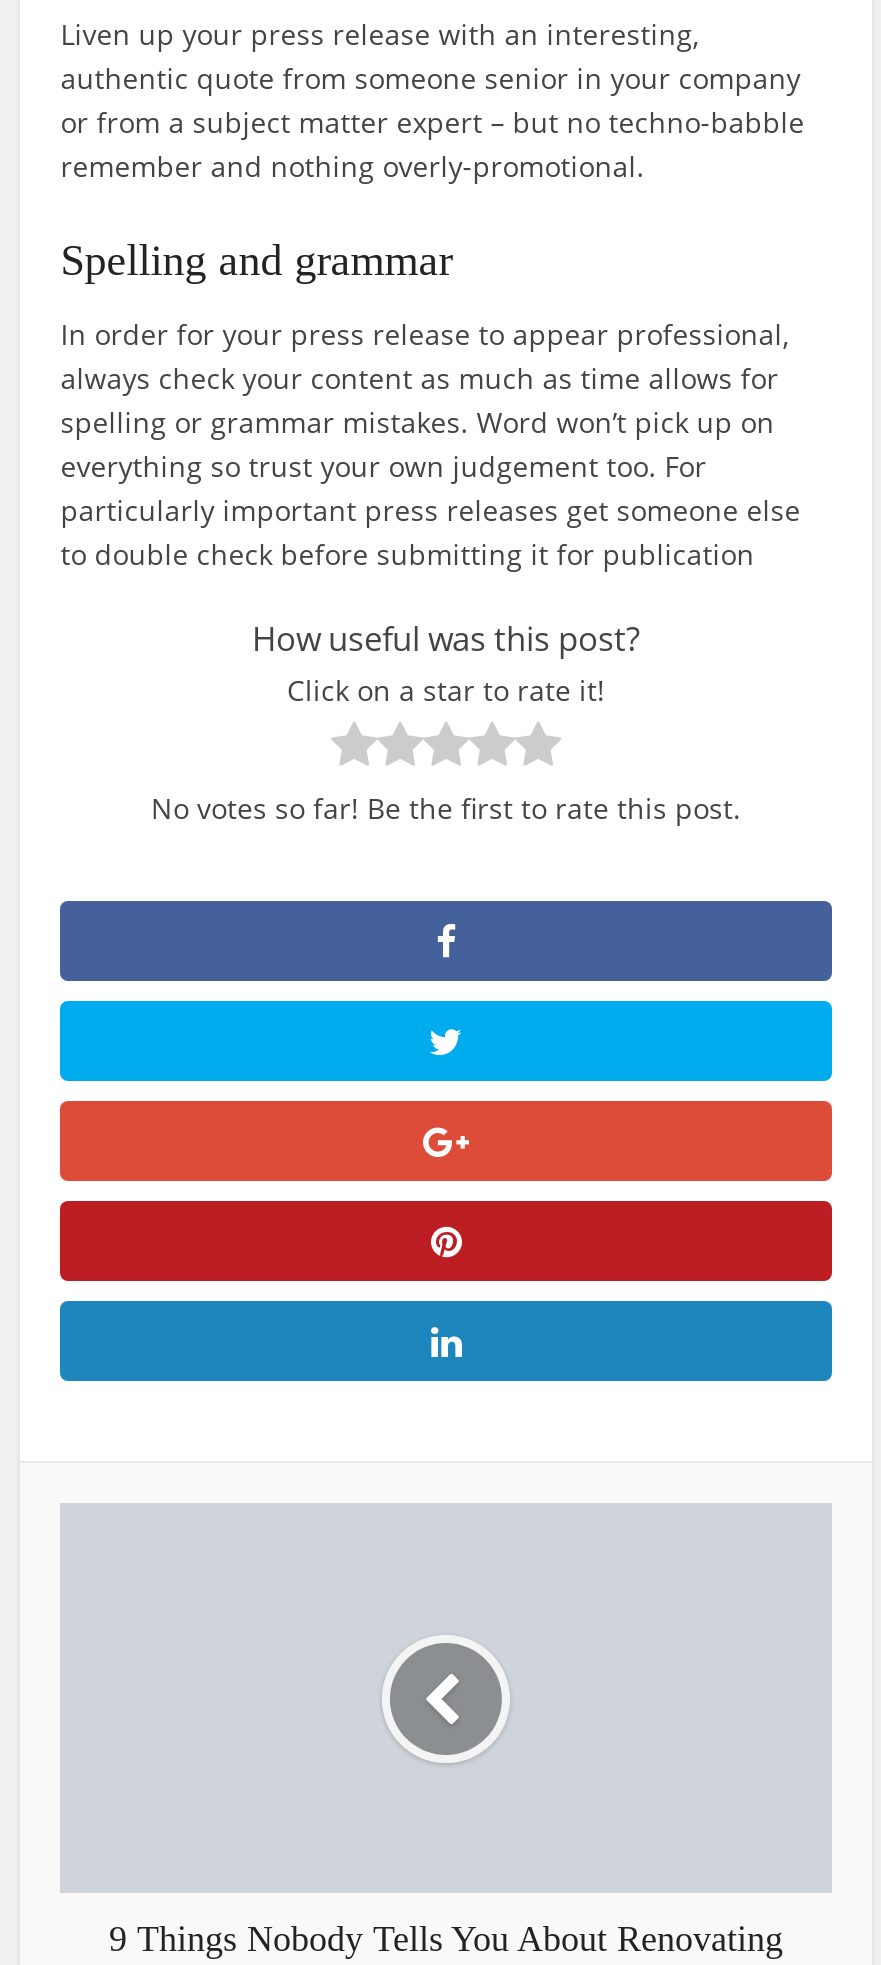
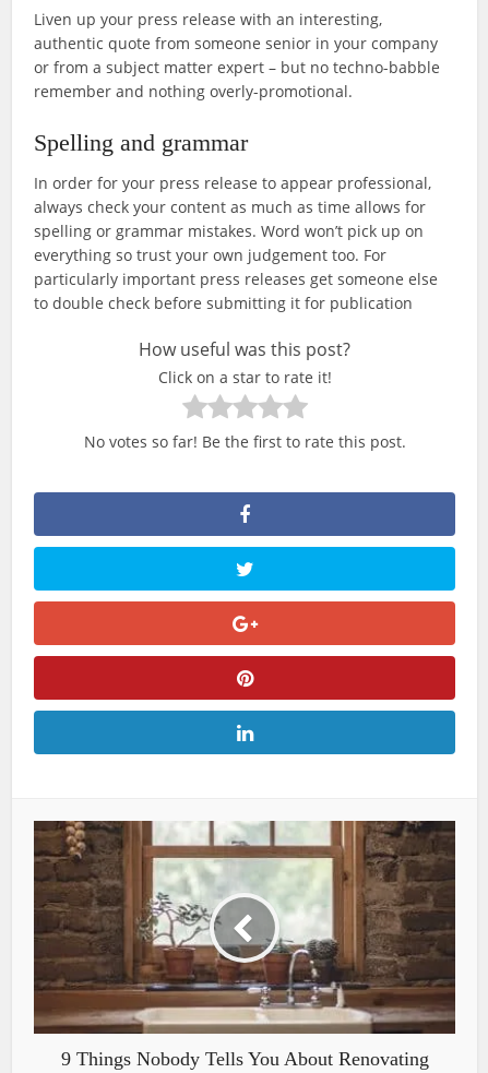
+ [image]
